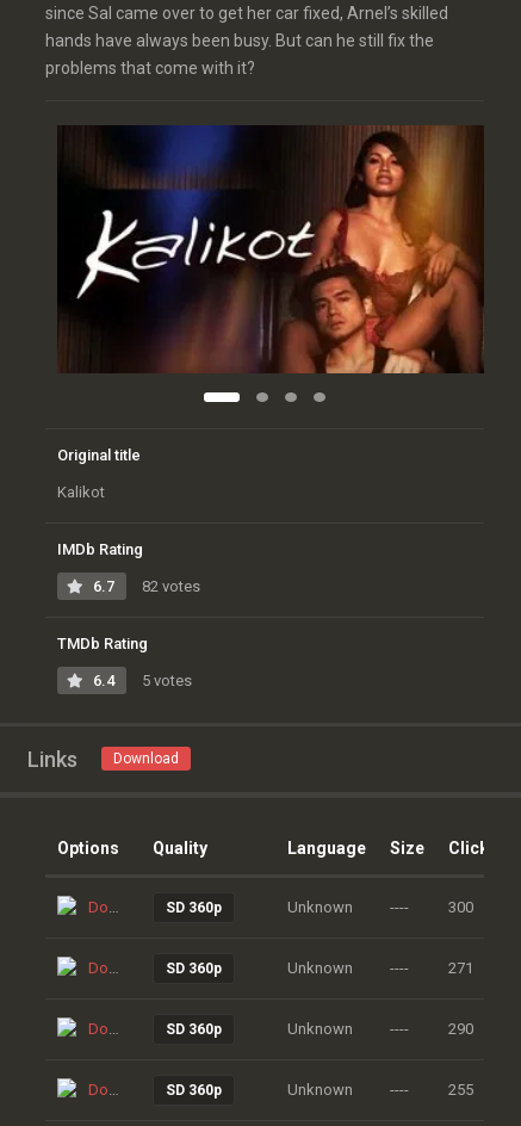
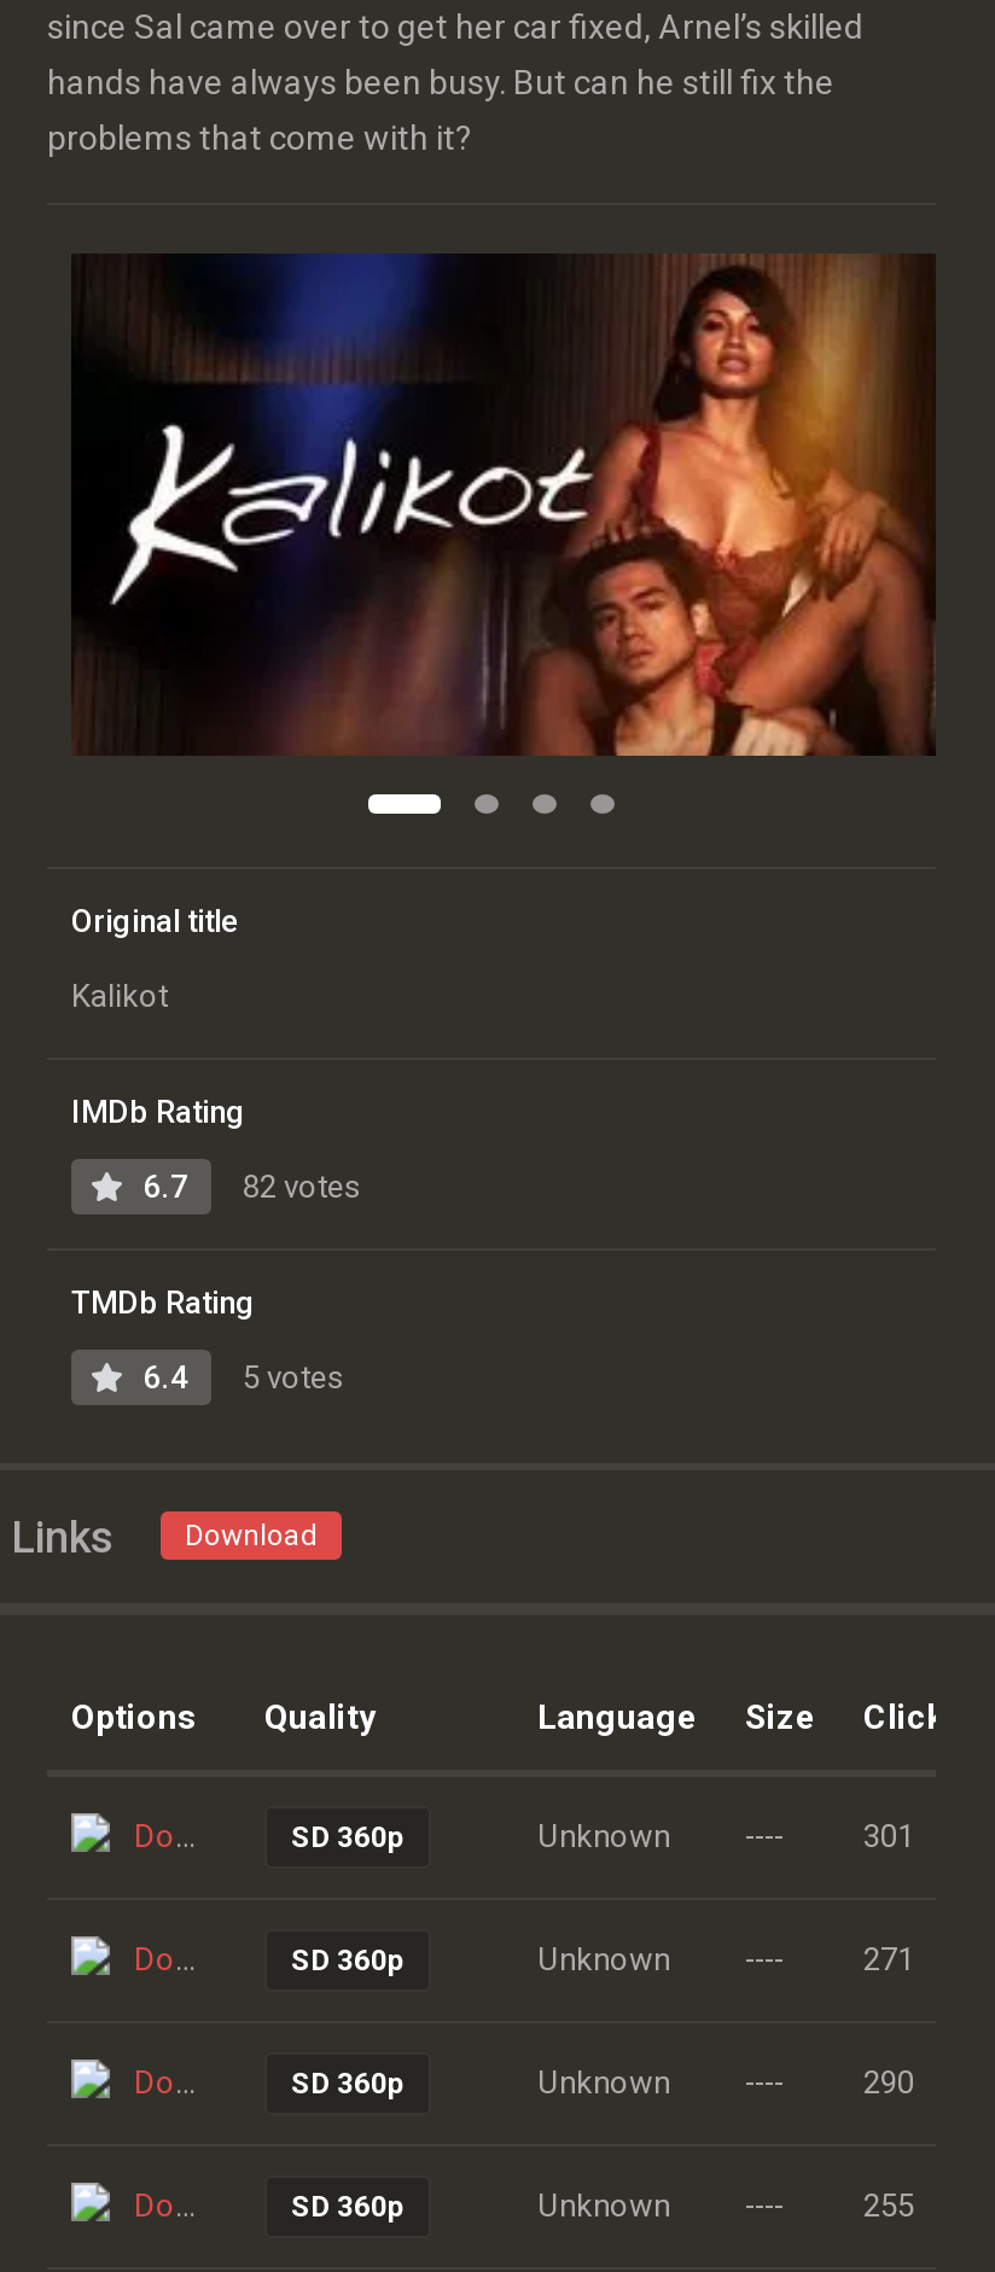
- 300
+ 301
